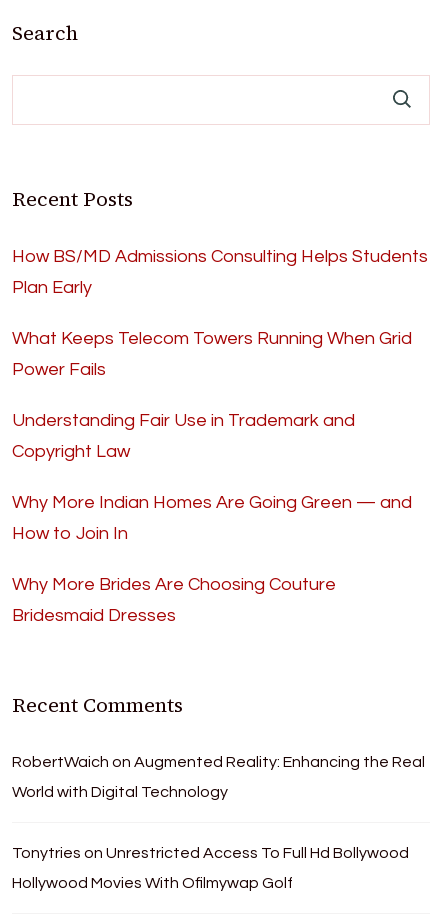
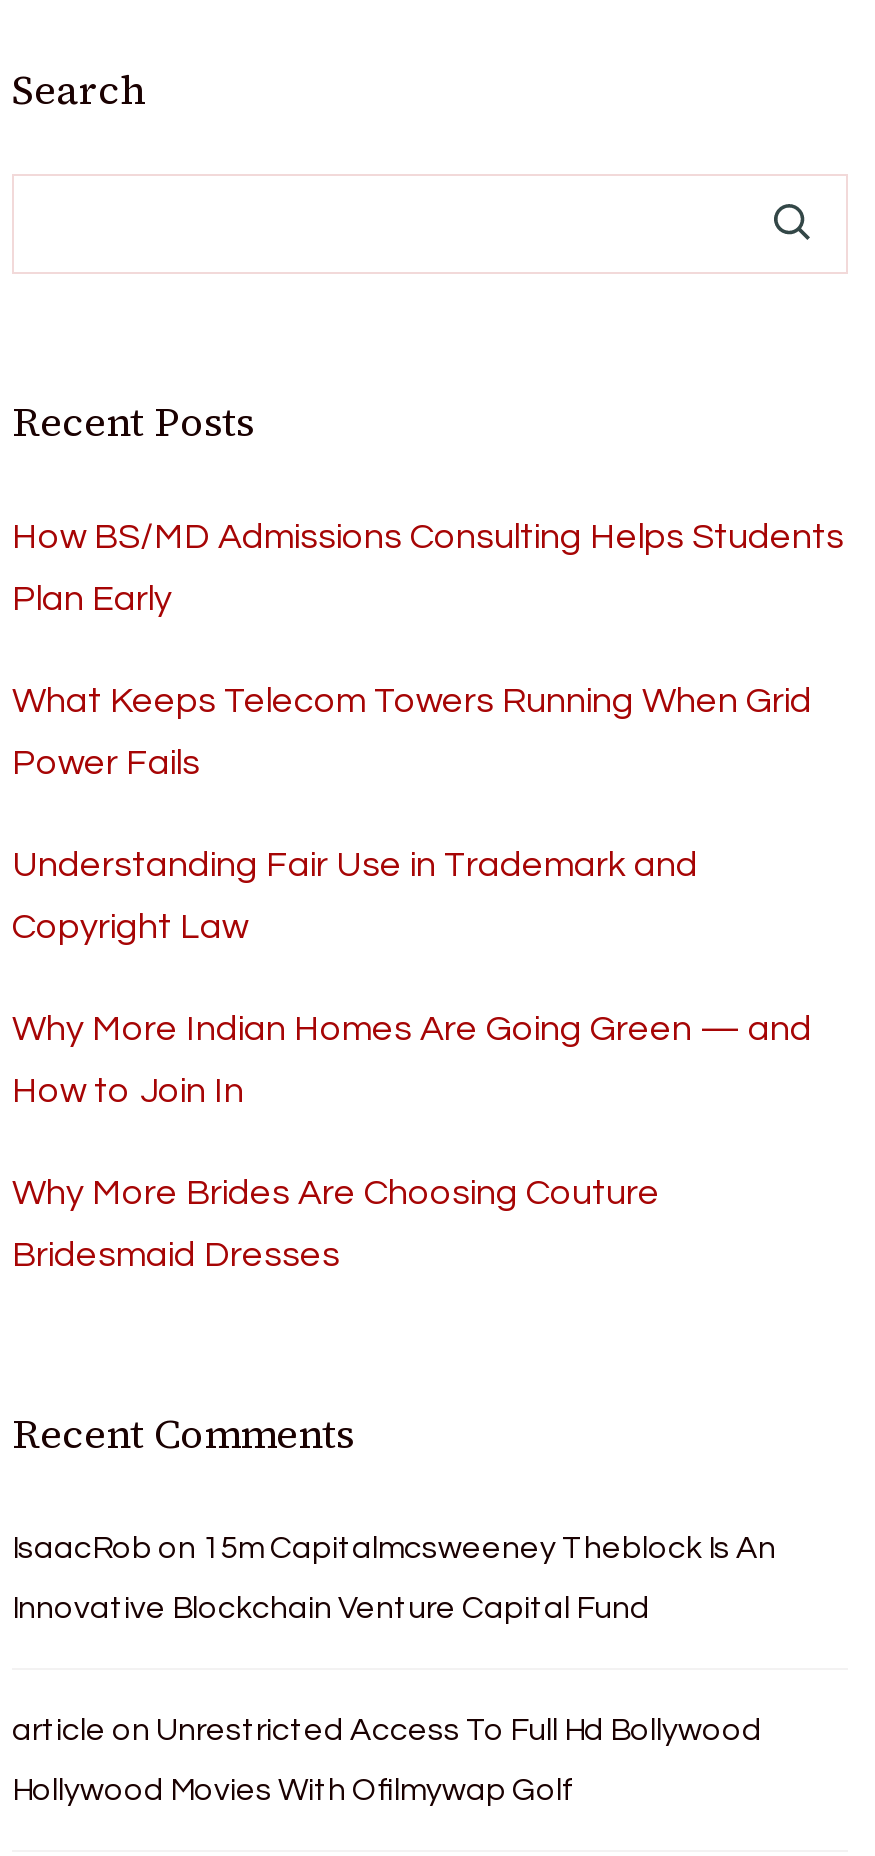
- RobertWaich on Augmented Reality: Enhancing the Real
+ IsaacRob on 15m Capitalmcsweeney Theblock Is An

- World with Digital Technology
+ Innovative Blockchain Venture Capital Fund

- Tonytries on Unrestricted Access To Full Hd Bollywood
+ article on Unrestricted Access To Full Hd Bollywood
